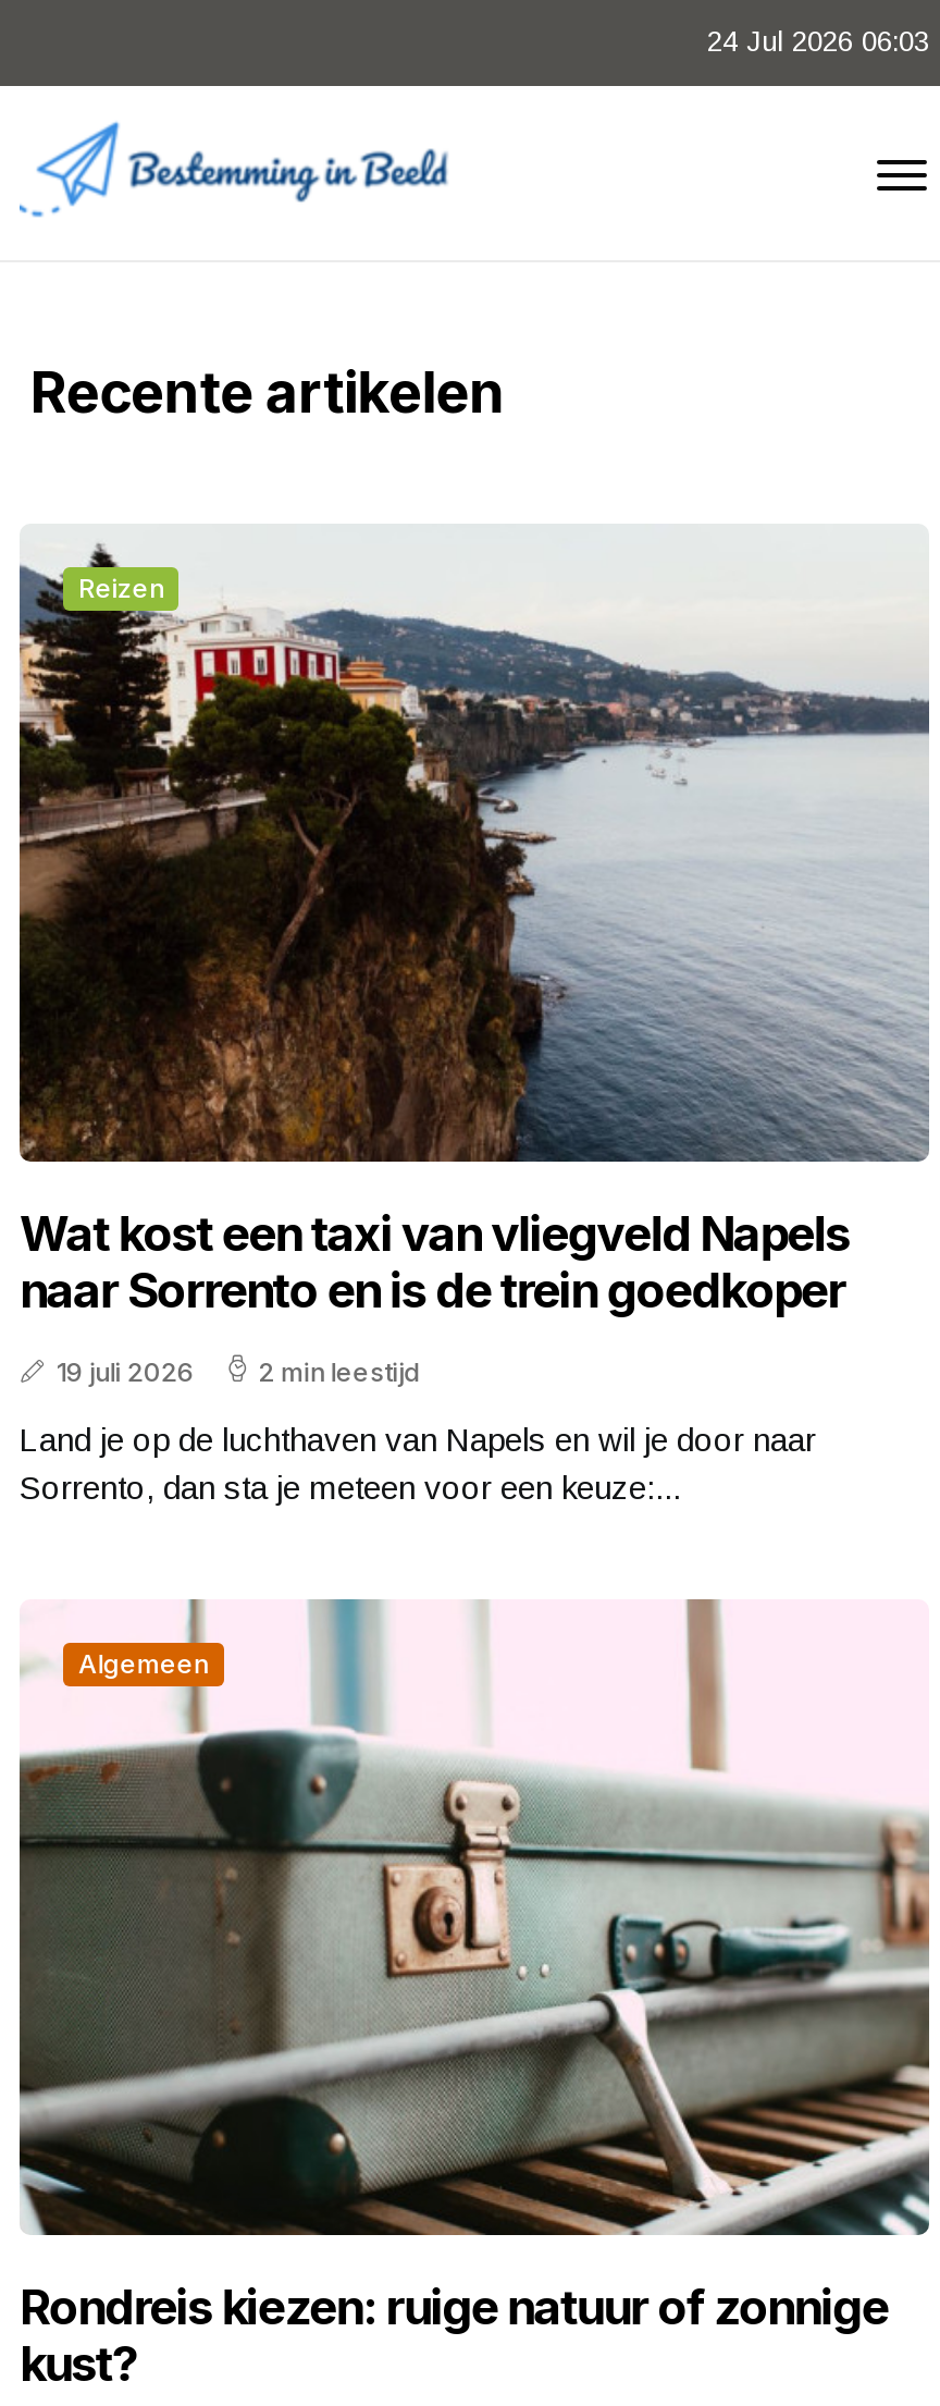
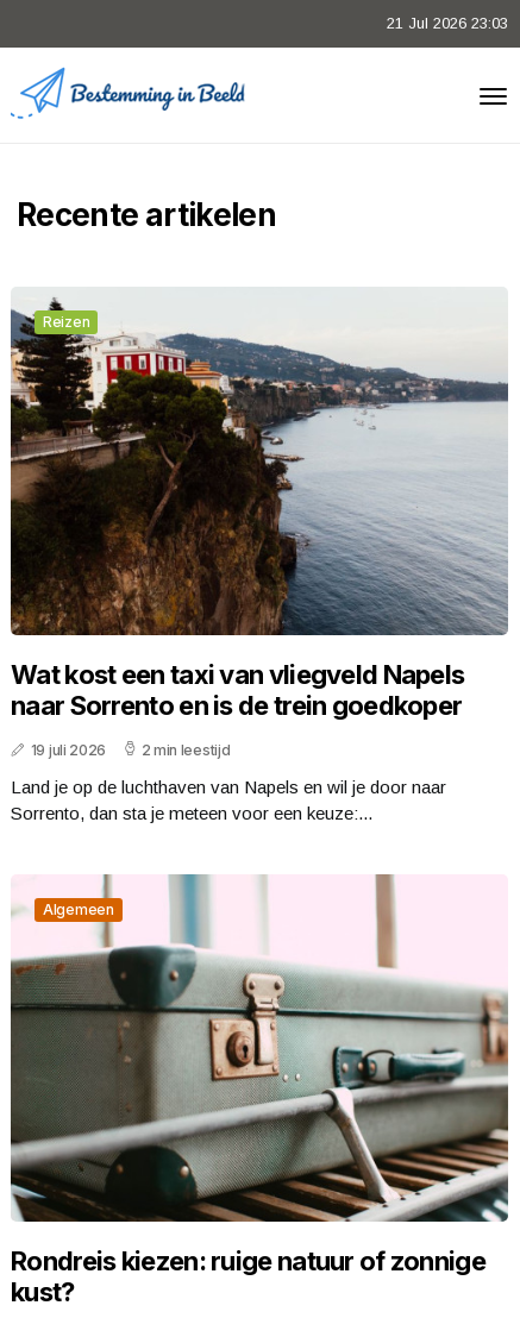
- 24 Jul 2026 06:03
+ 21 Jul 2026 23:03
